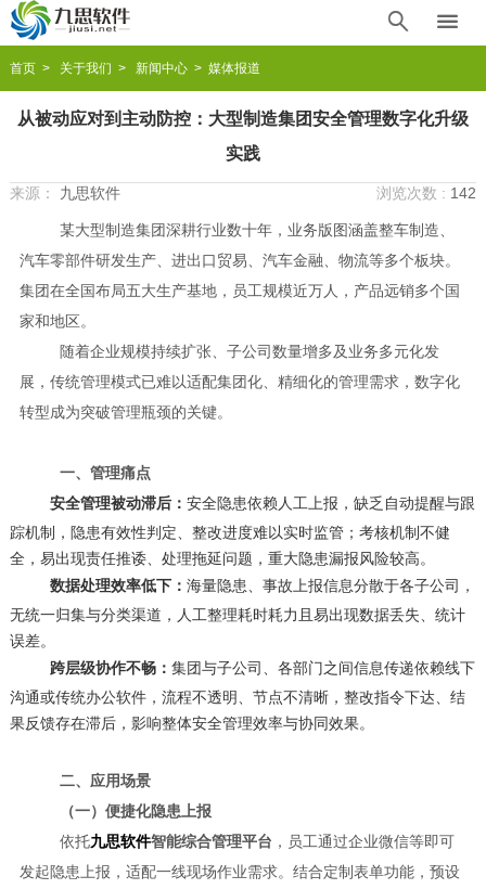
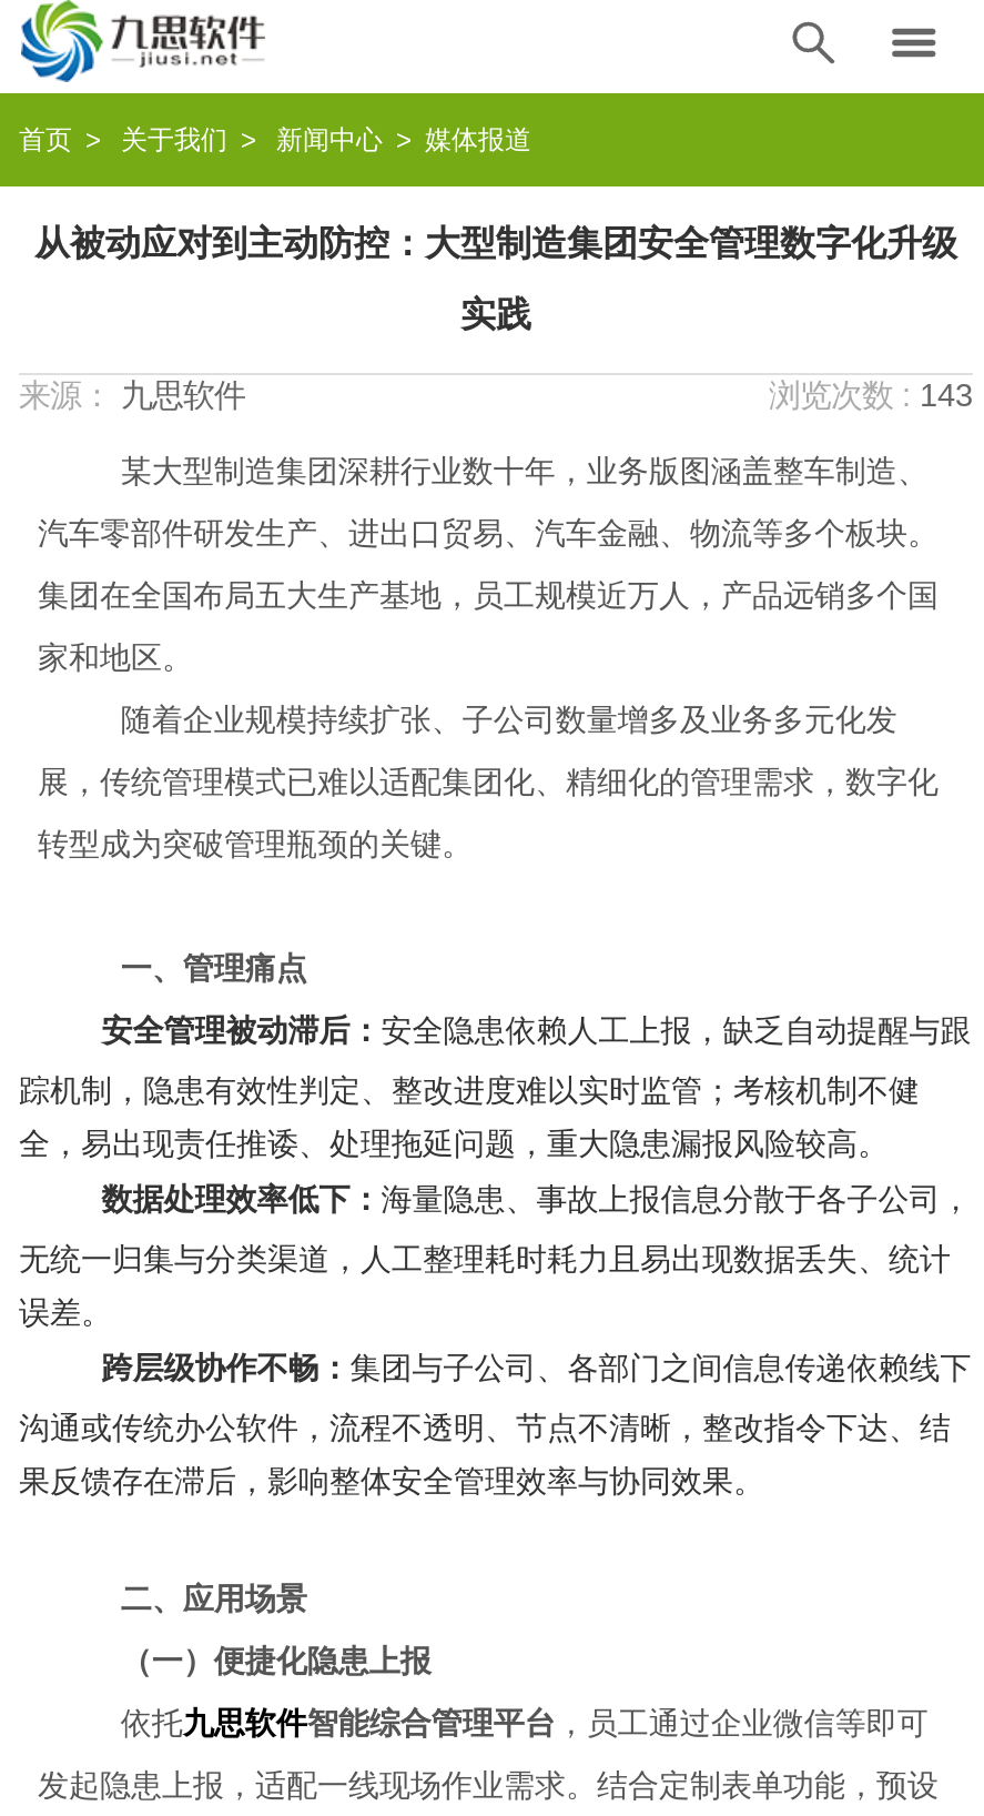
- 浏览次数 : 142
+ 浏览次数 : 143
